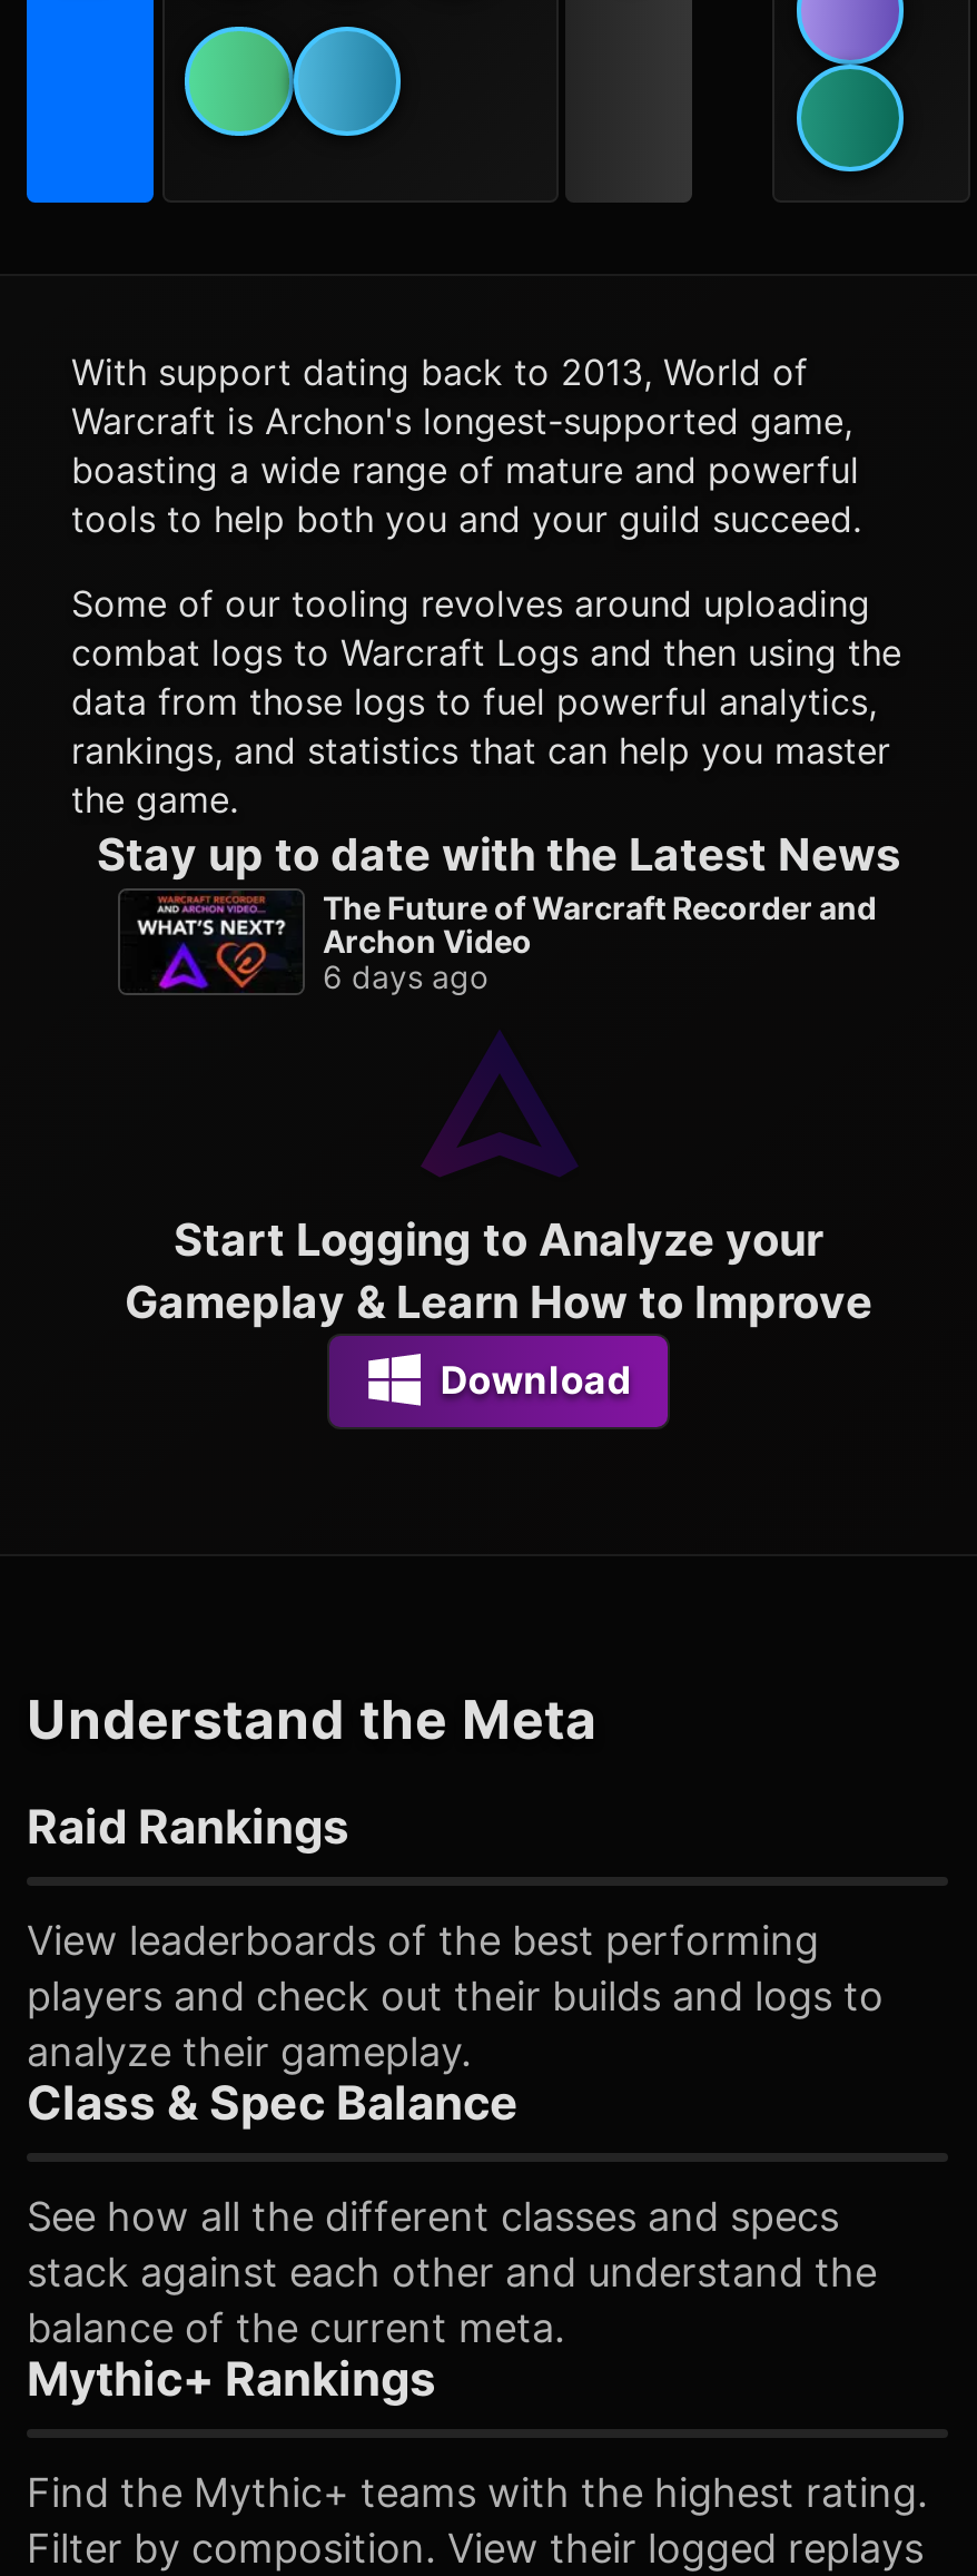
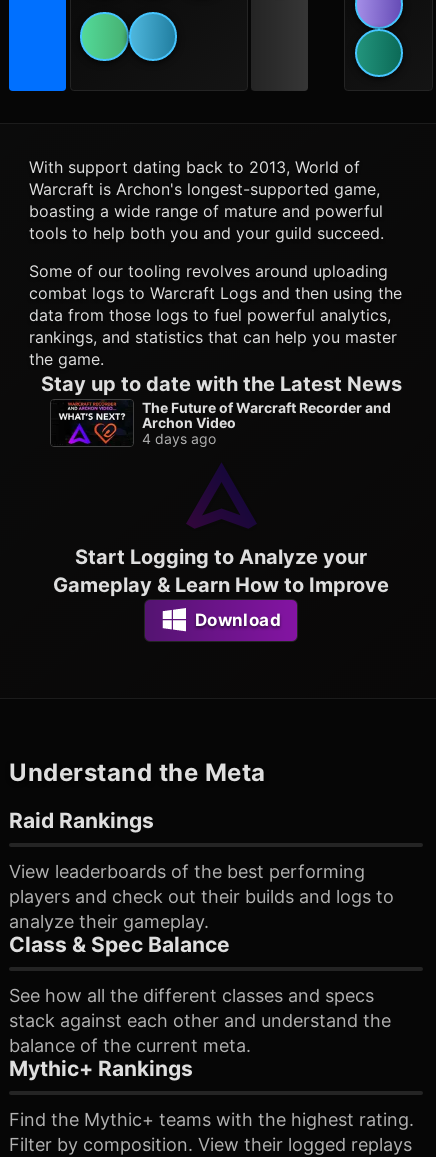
- 6 days ago
+ 4 days ago
